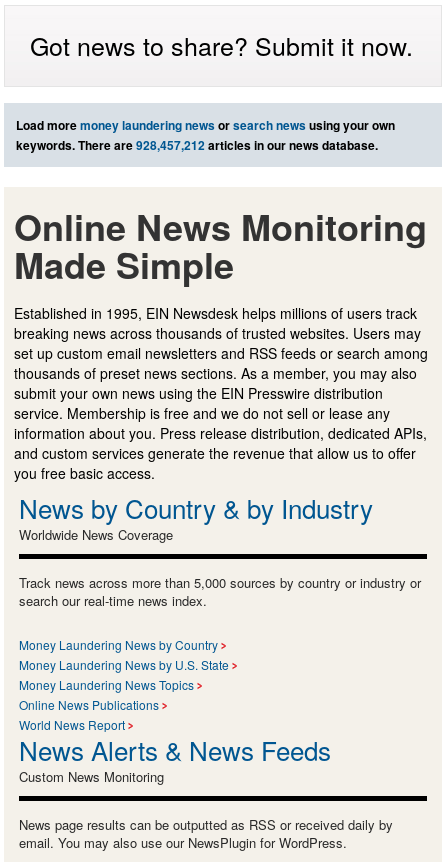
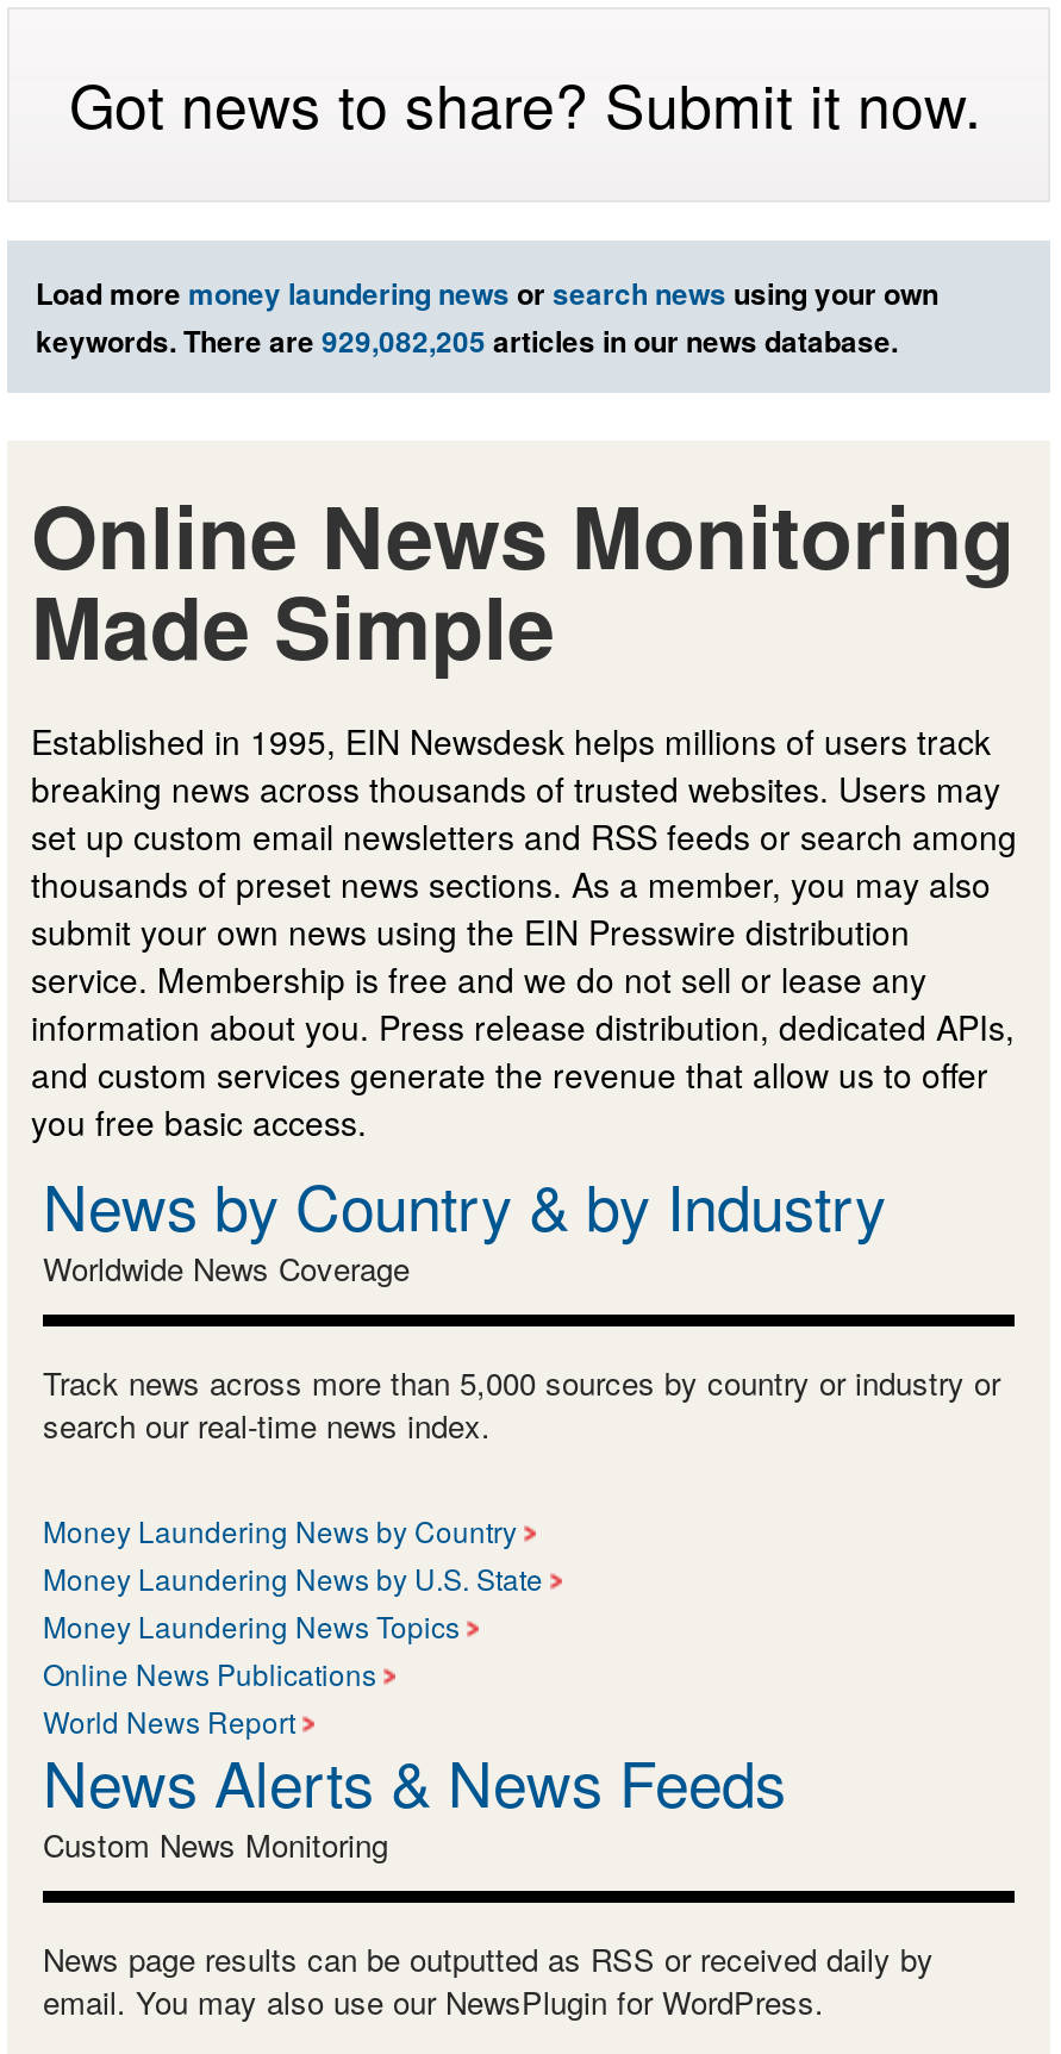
- keywords. There are 928,457,212 articles in our news database.
+ keywords. There are 929,082,205 articles in our news database.
